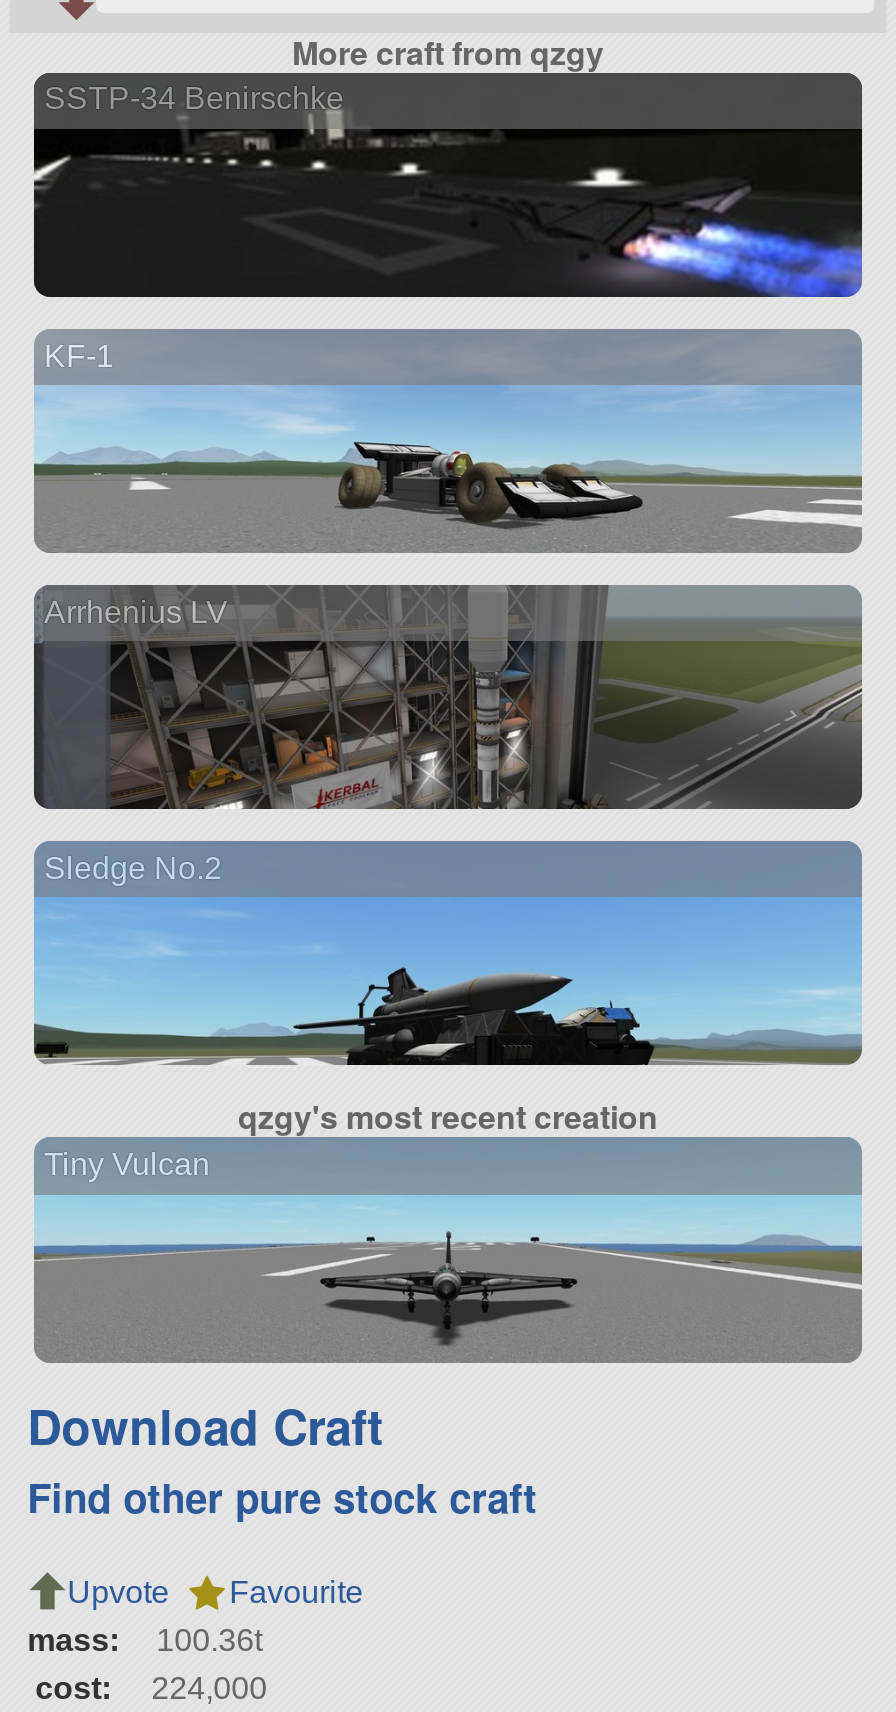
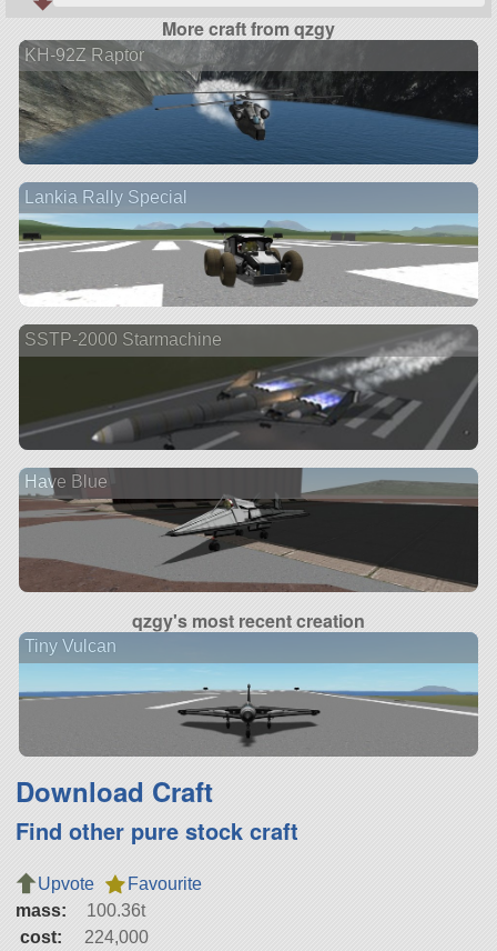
- [image]
- SSTP-34 Benirschke
+ [image]
+ KH-92Z Raptor

- KF-1
+ Lankia Rally Special

- [image]
- Arrhenius LV
+ [image]
+ SSTP-2000 Starmachine

- [image]
- Sledge No.2
+ [image]
+ Have Blue

- [image]
+ [image]
